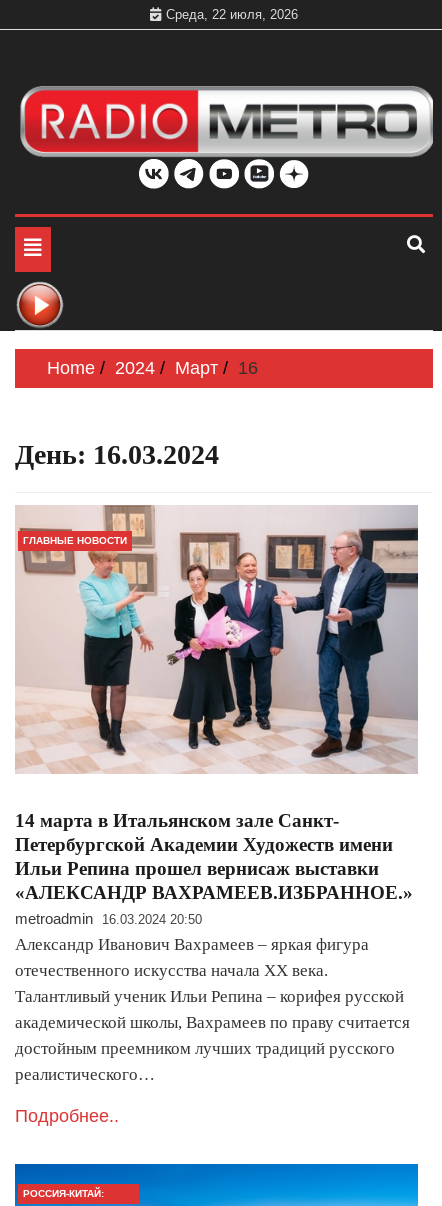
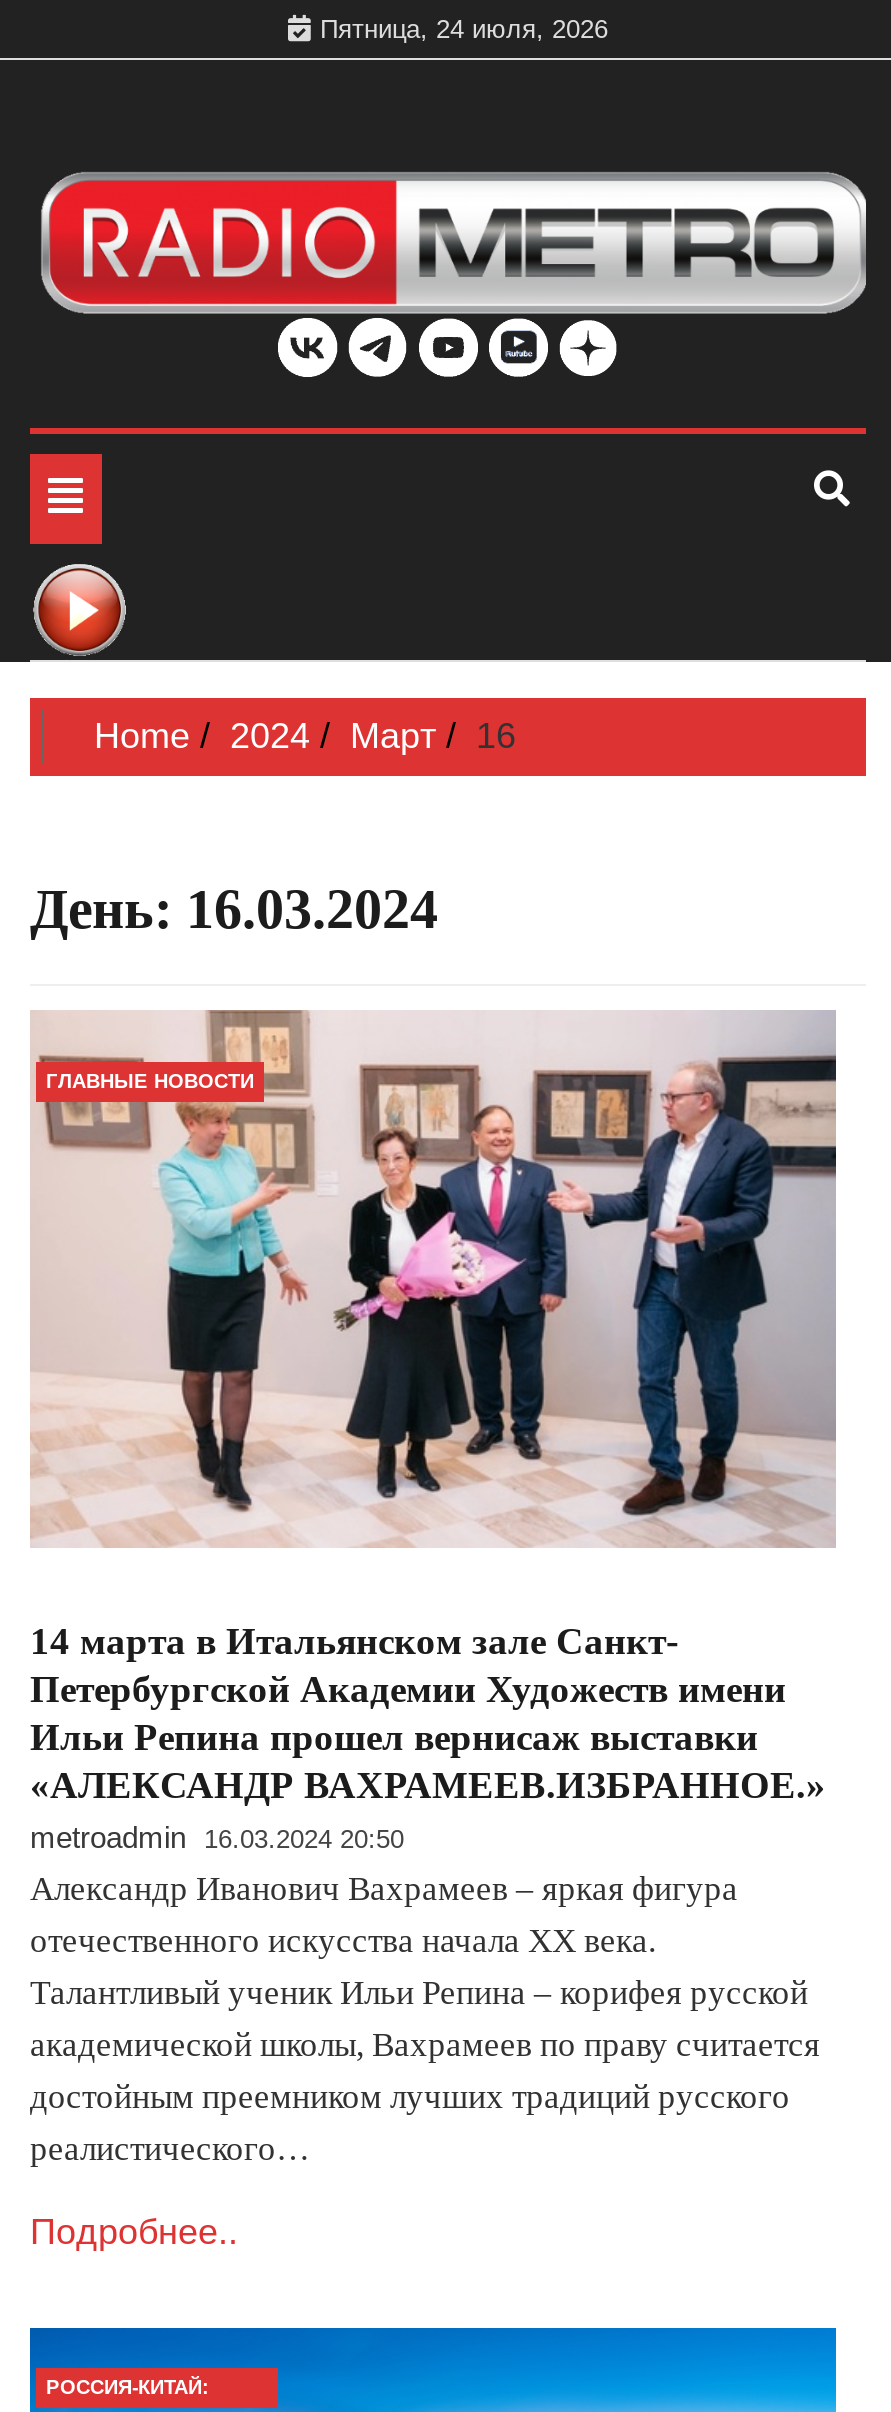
- Среда, 22 июля, 2026
+ Пятница, 24 июля, 2026
